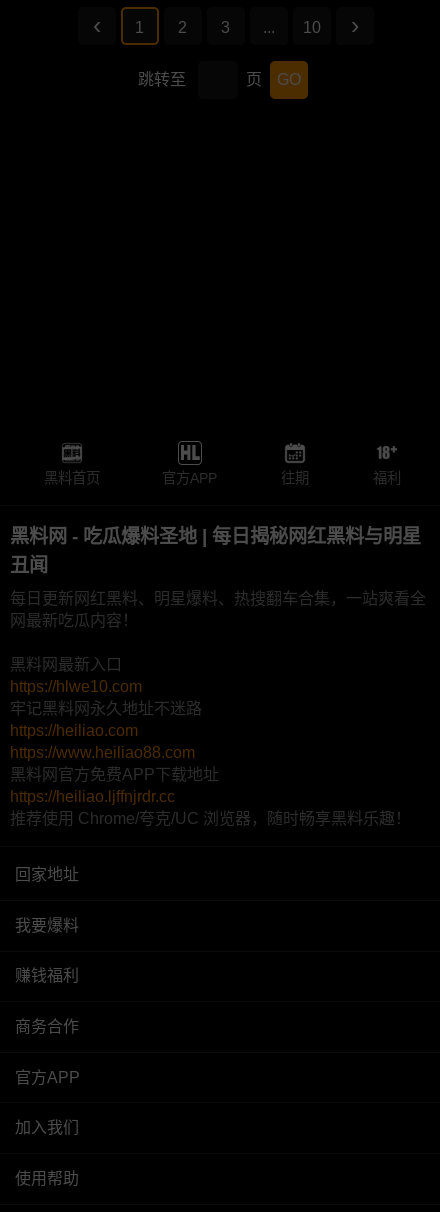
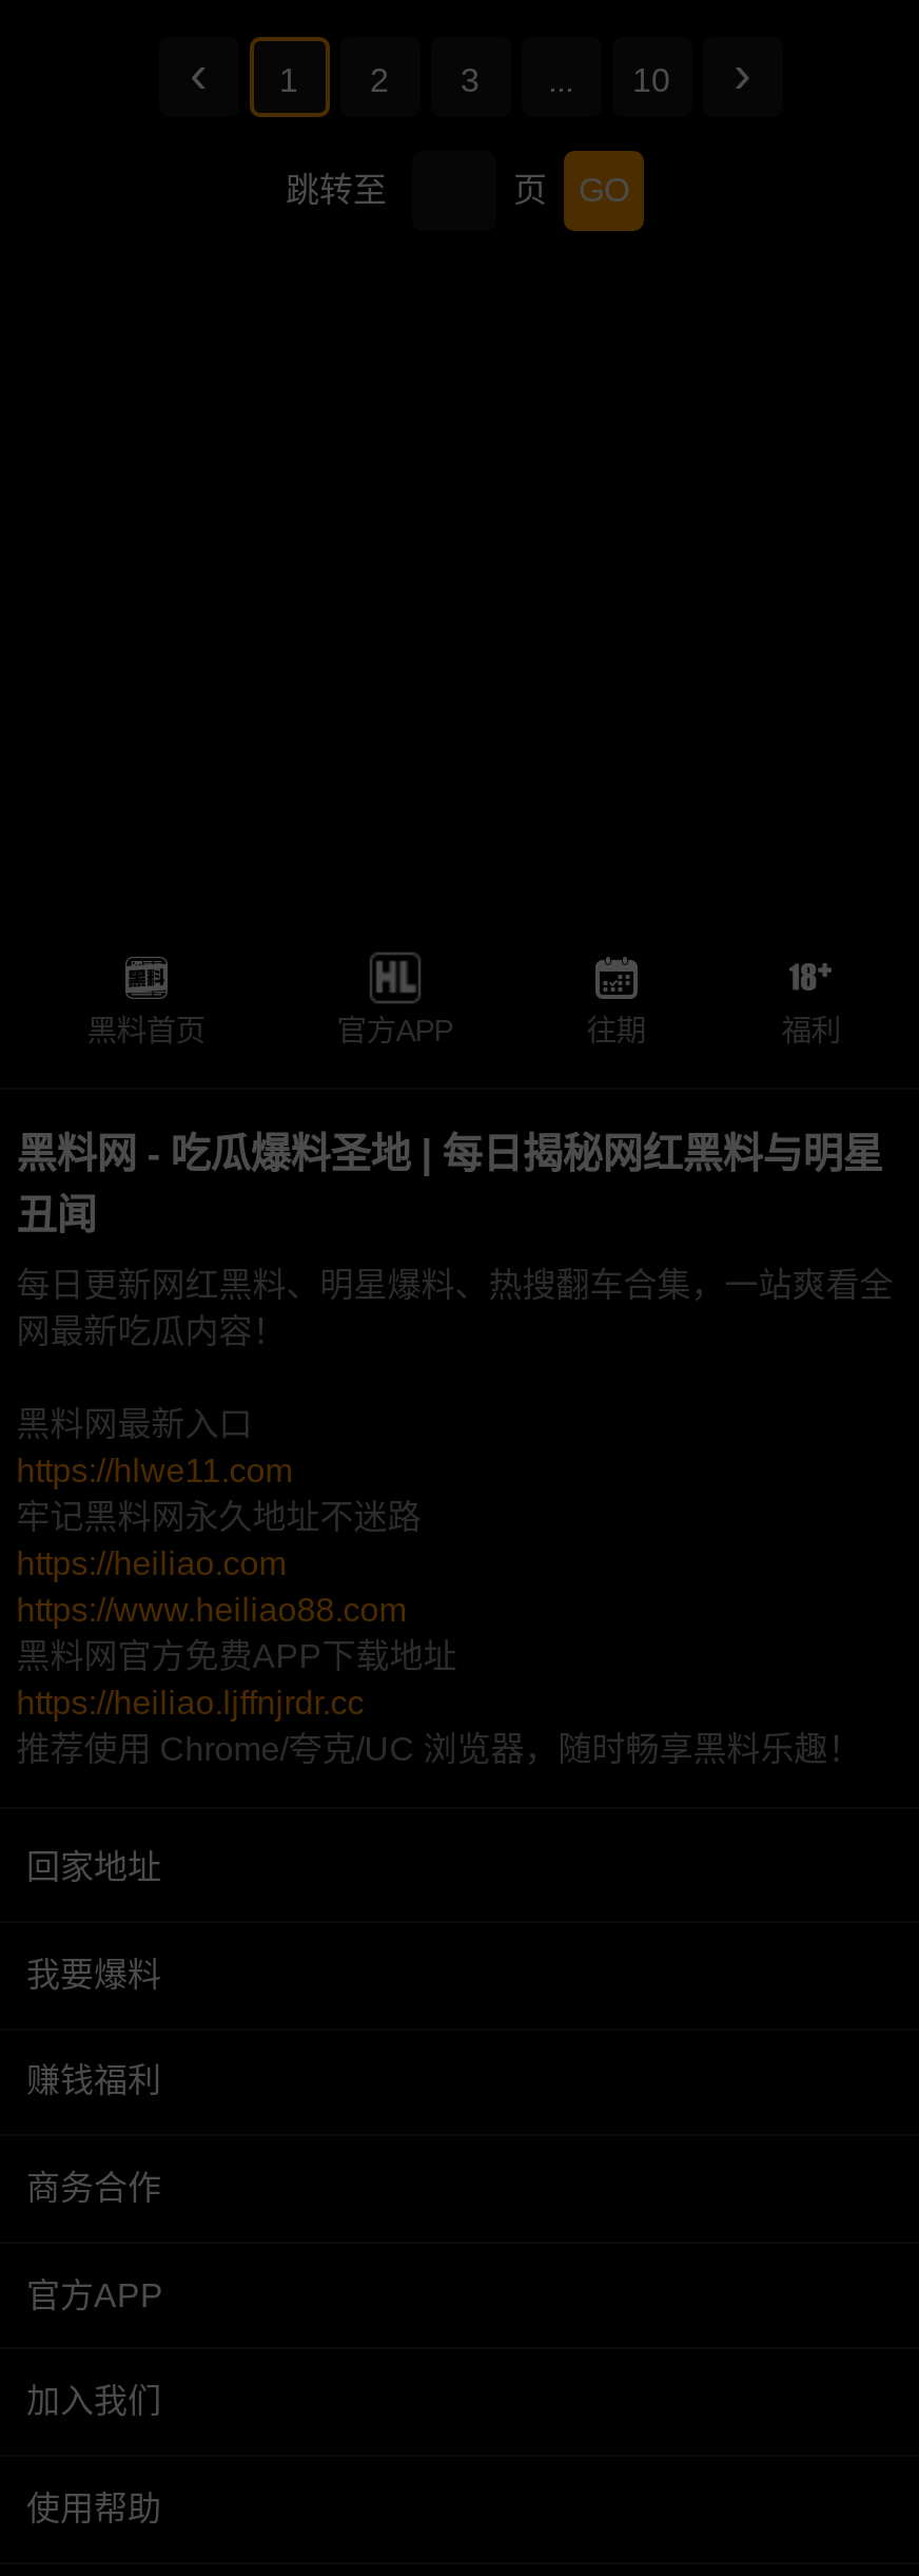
- https://hlwe10.com
+ https://hlwe11.com
